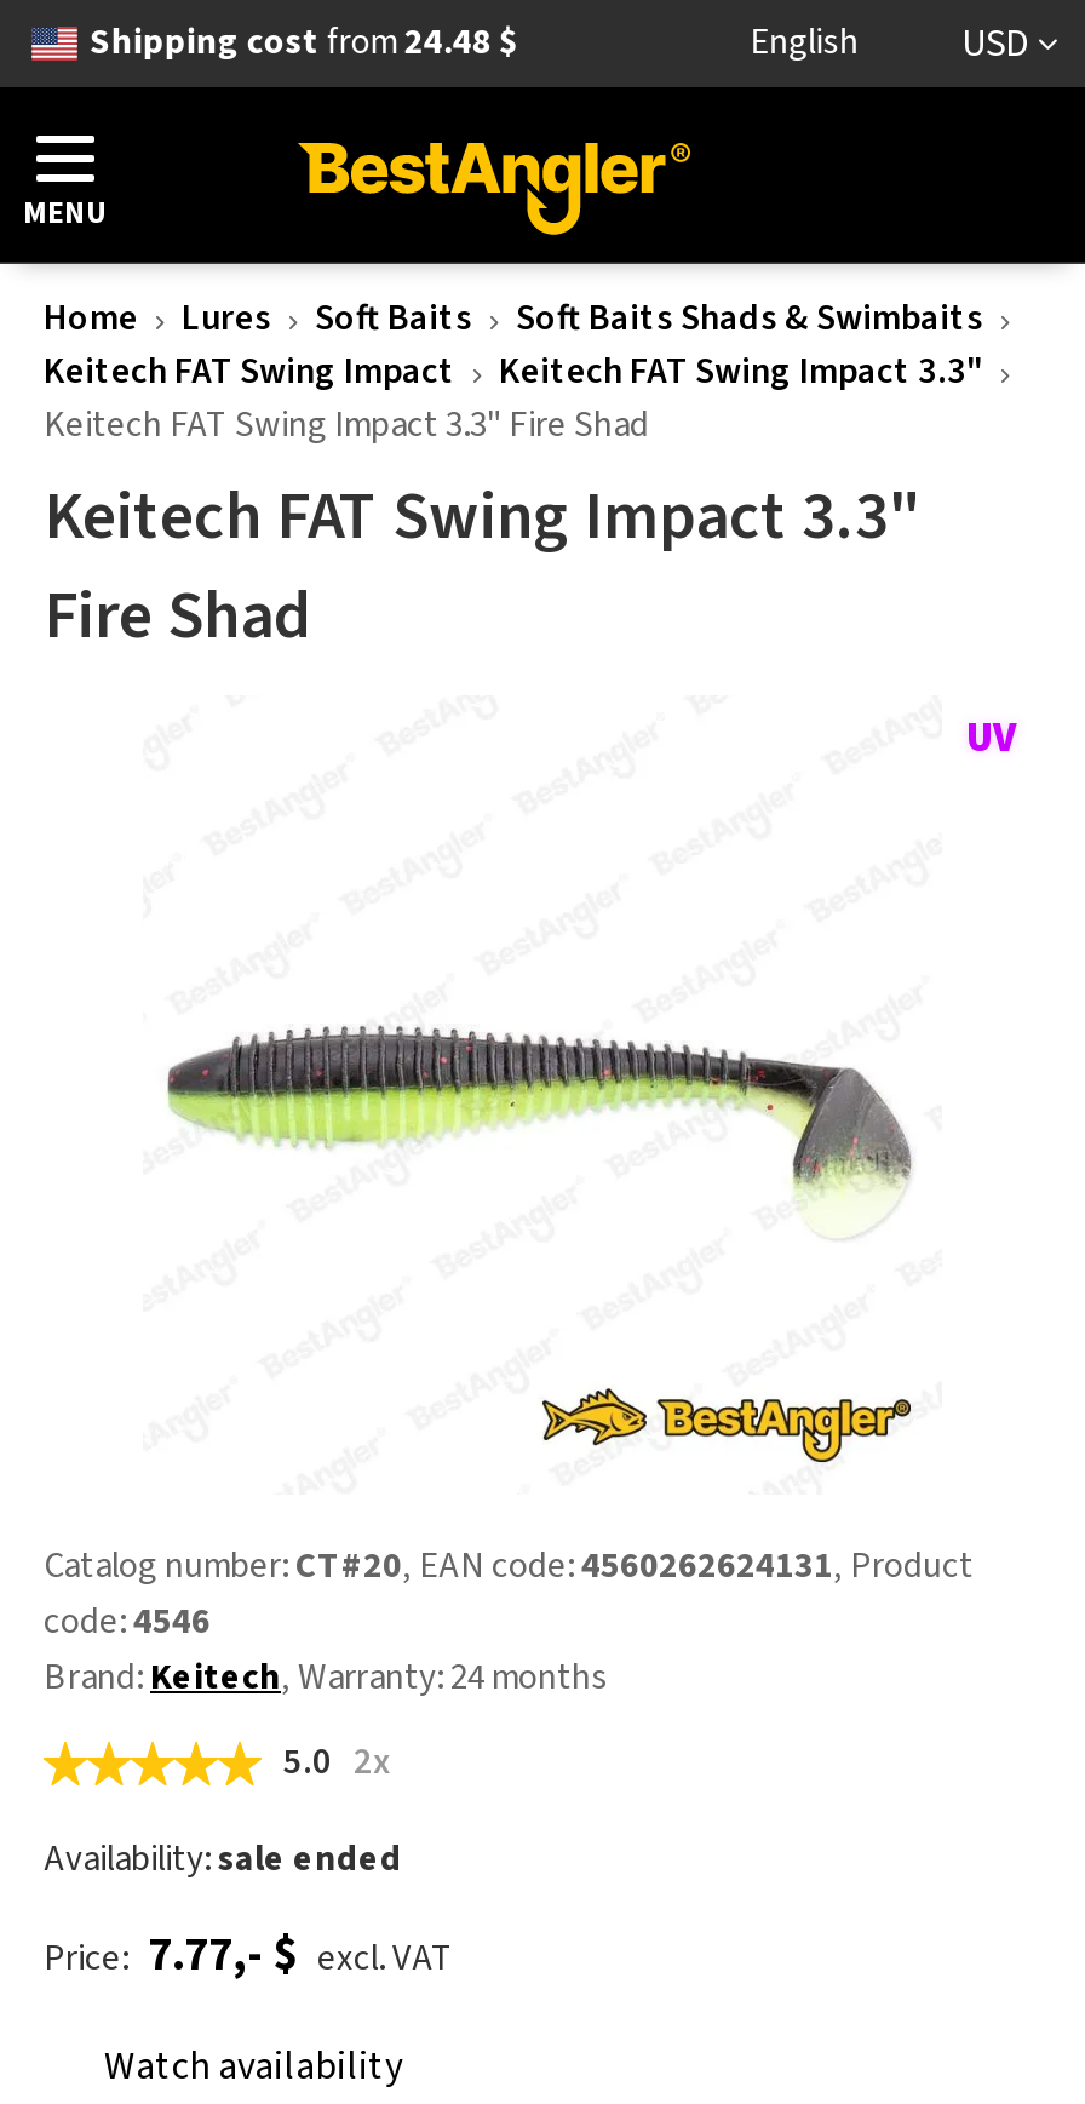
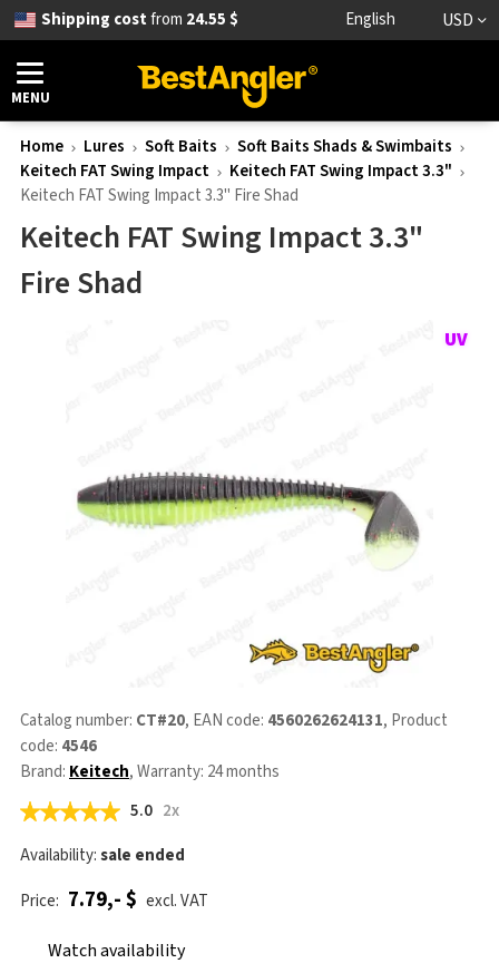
- Shipping cost from 24.48 $
+ Shipping cost from 24.55 $

- Price: 7.77,- $ excl. VAT
+ Price: 7.79,- $ excl. VAT
